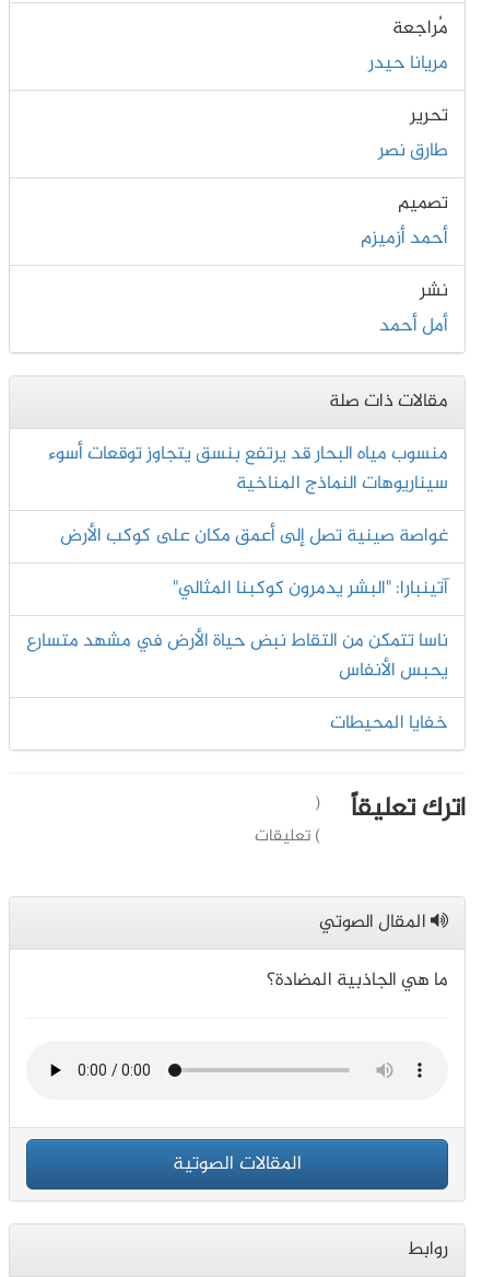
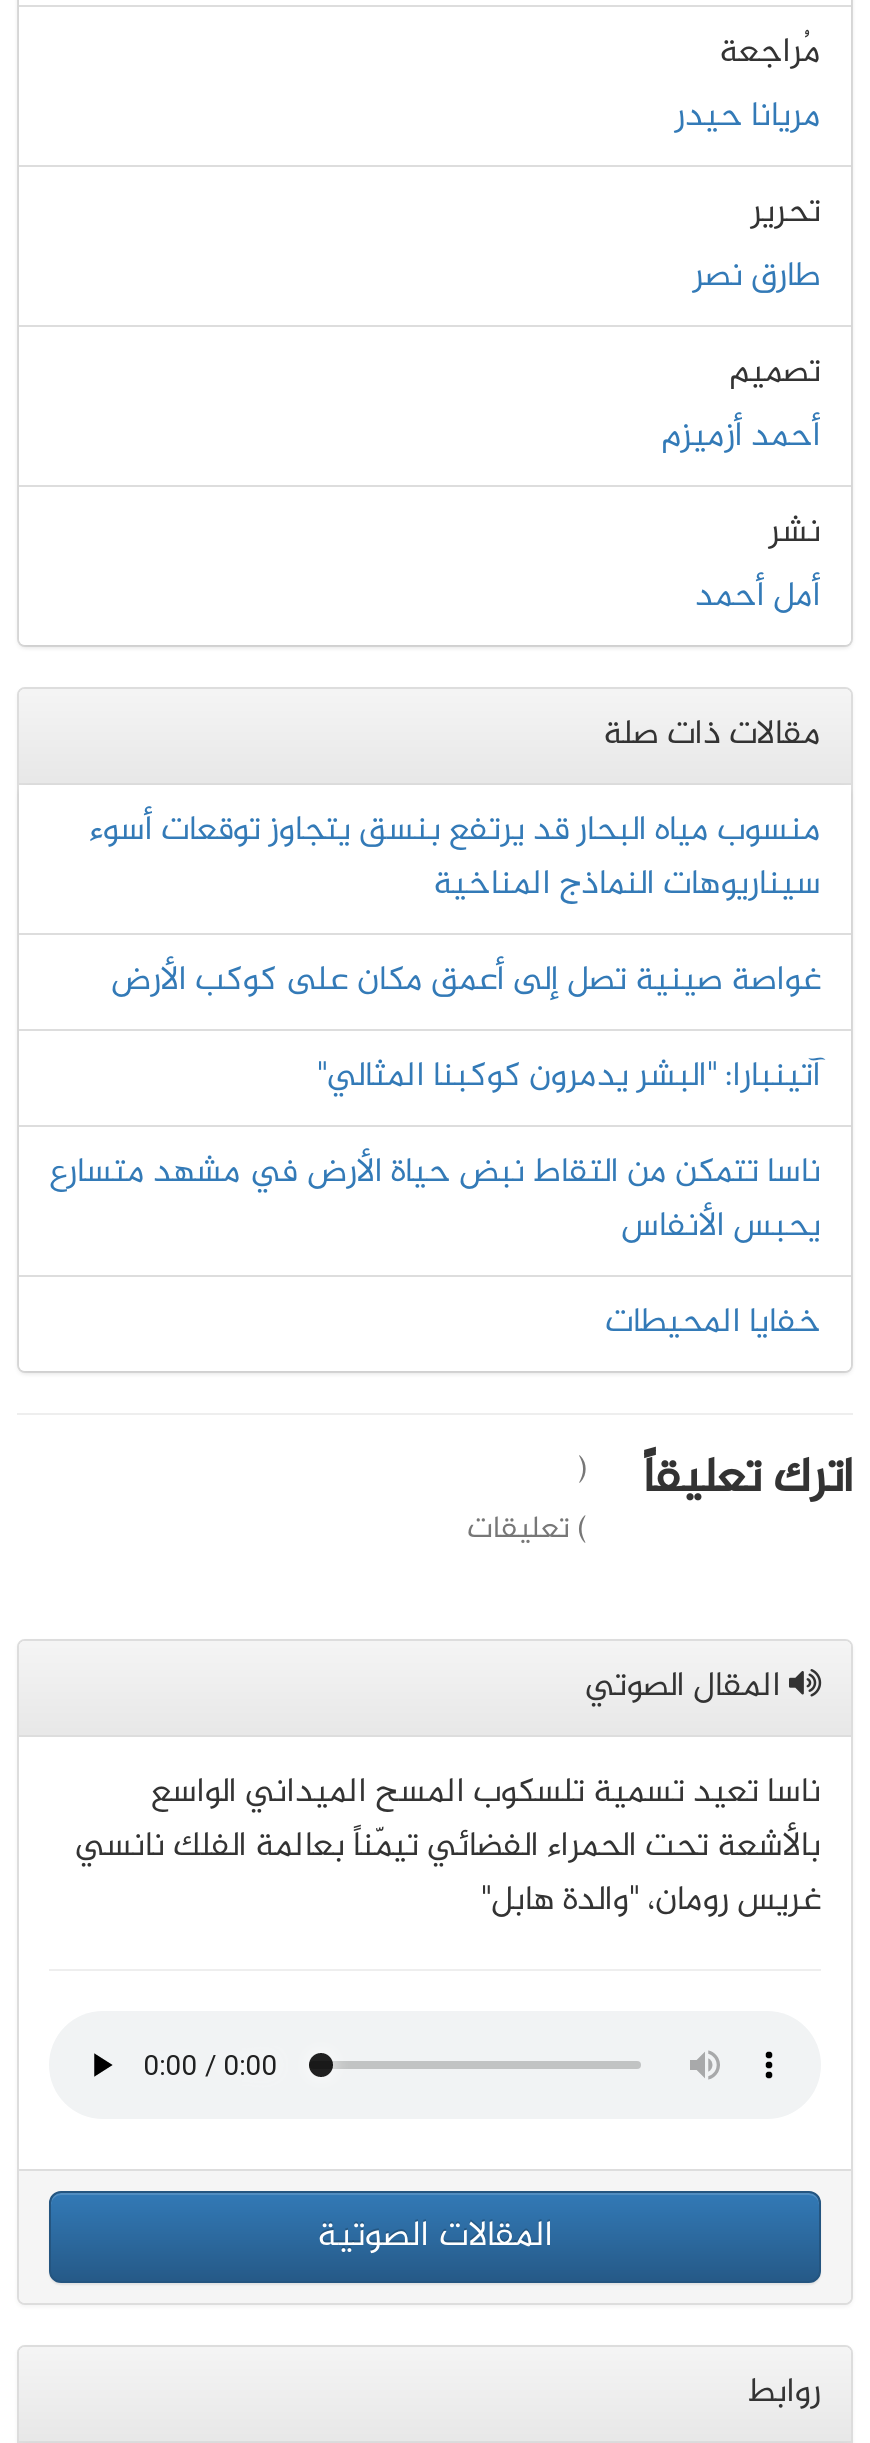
- ما هي الجاذبية المضادة؟
+ ناسا تعيد تسمية تلسكوب المسح الميداني الواسع
+ بالأشعة تحت الحمراء الفضائي تيمّناً بعالمة الفلك نانسي
+ غريس رومان، "والدة هابل"
